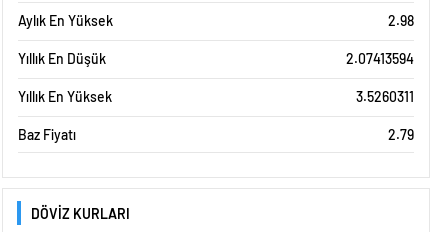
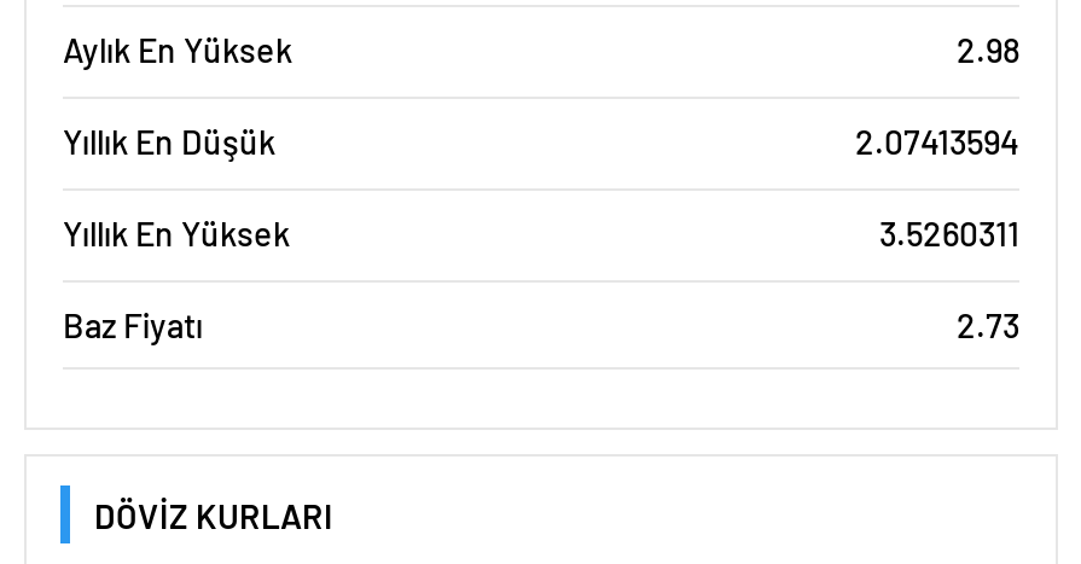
- 2.79
+ 2.73
